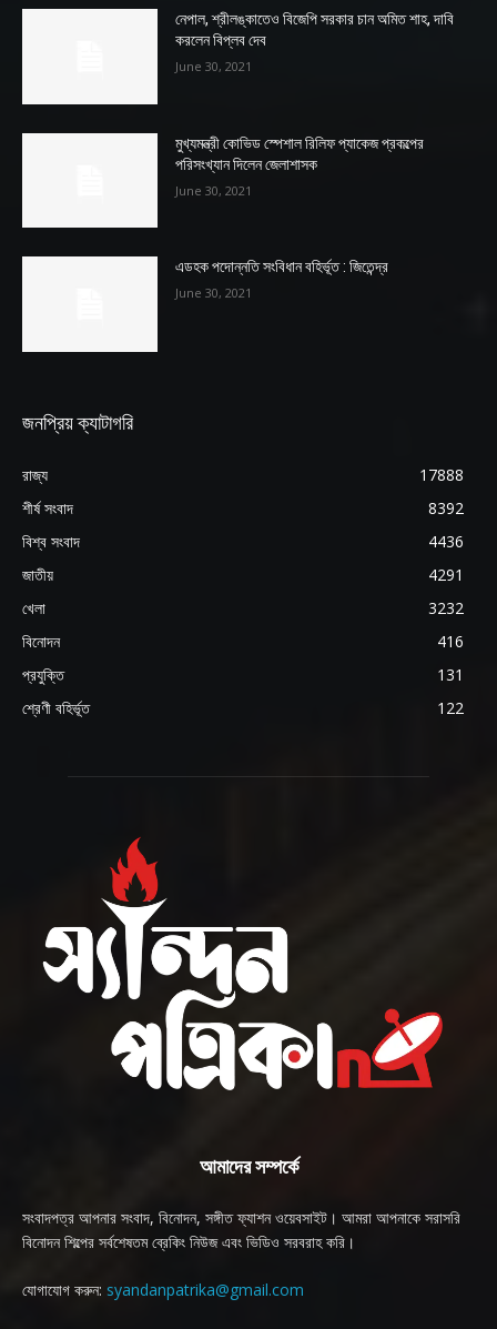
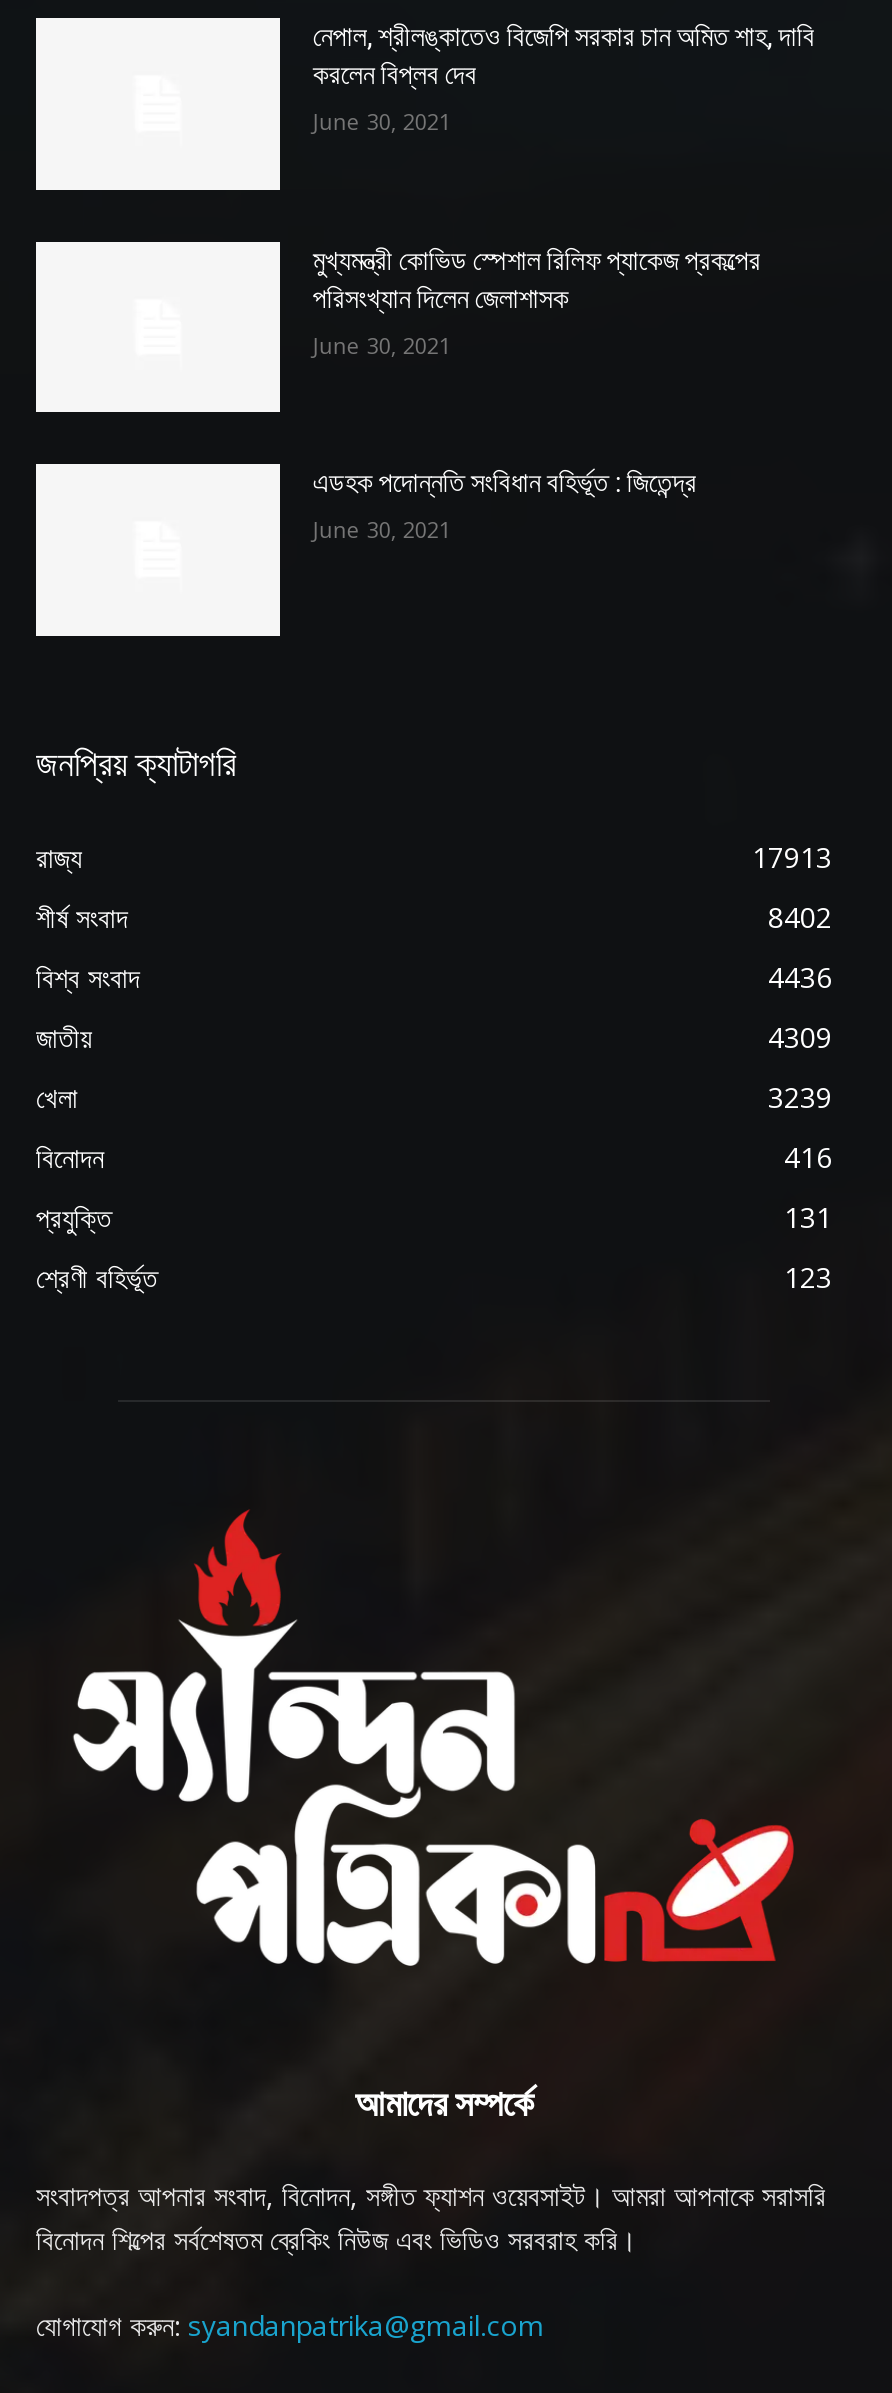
- 17888
+ 17913

- 8392
+ 8402

- 4291
+ 4309

- 3232
+ 3239

- 122
+ 123
